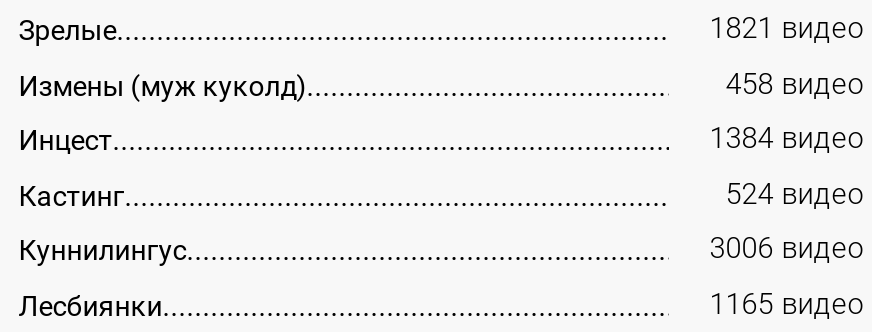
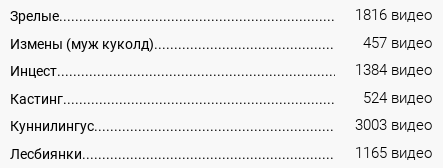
- 1821 видео
+ 1816 видео

- 458 видео
+ 457 видео

- 3006 видео
+ 3003 видео
